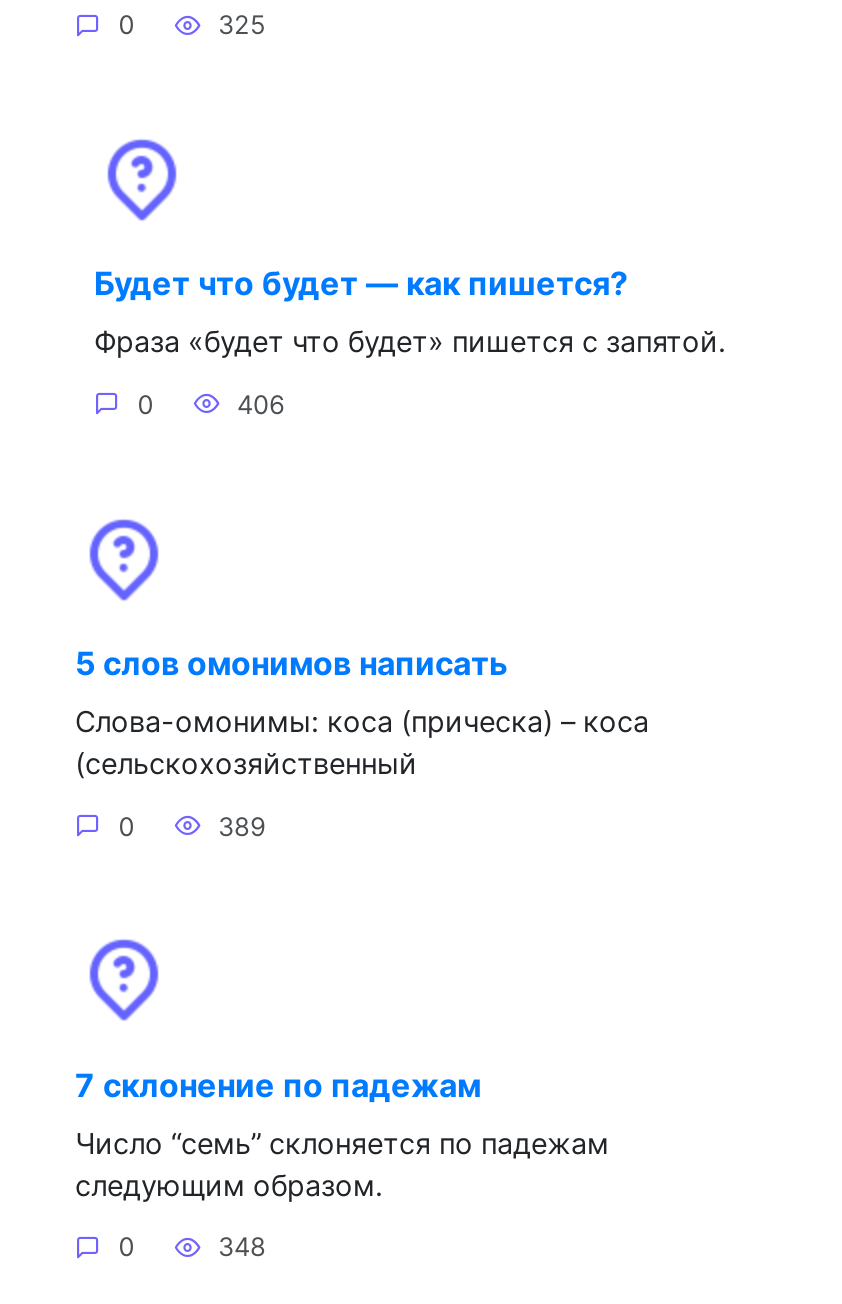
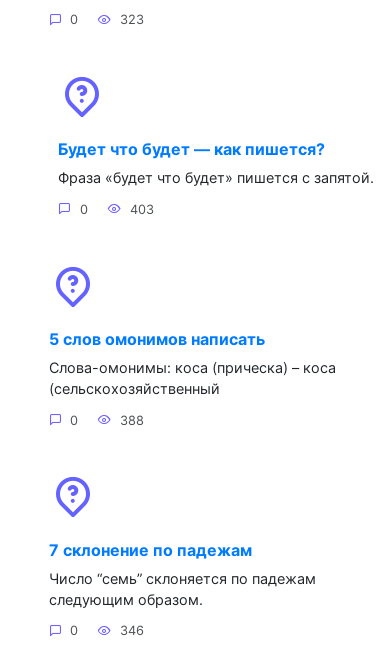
- 325
+ 323

- 406
+ 403

- 389
+ 388

- 348
+ 346
